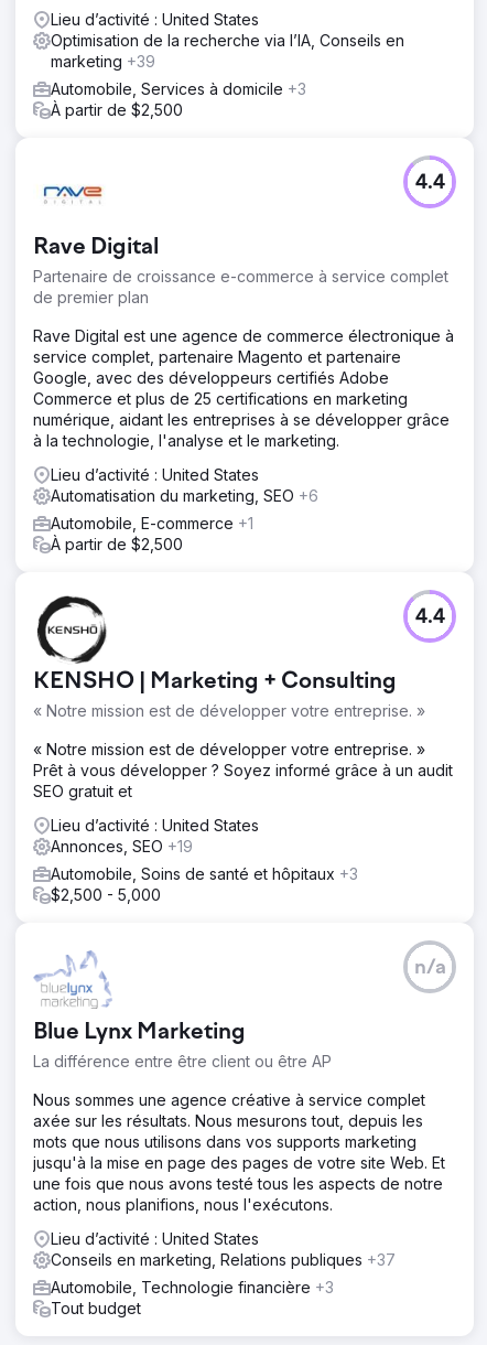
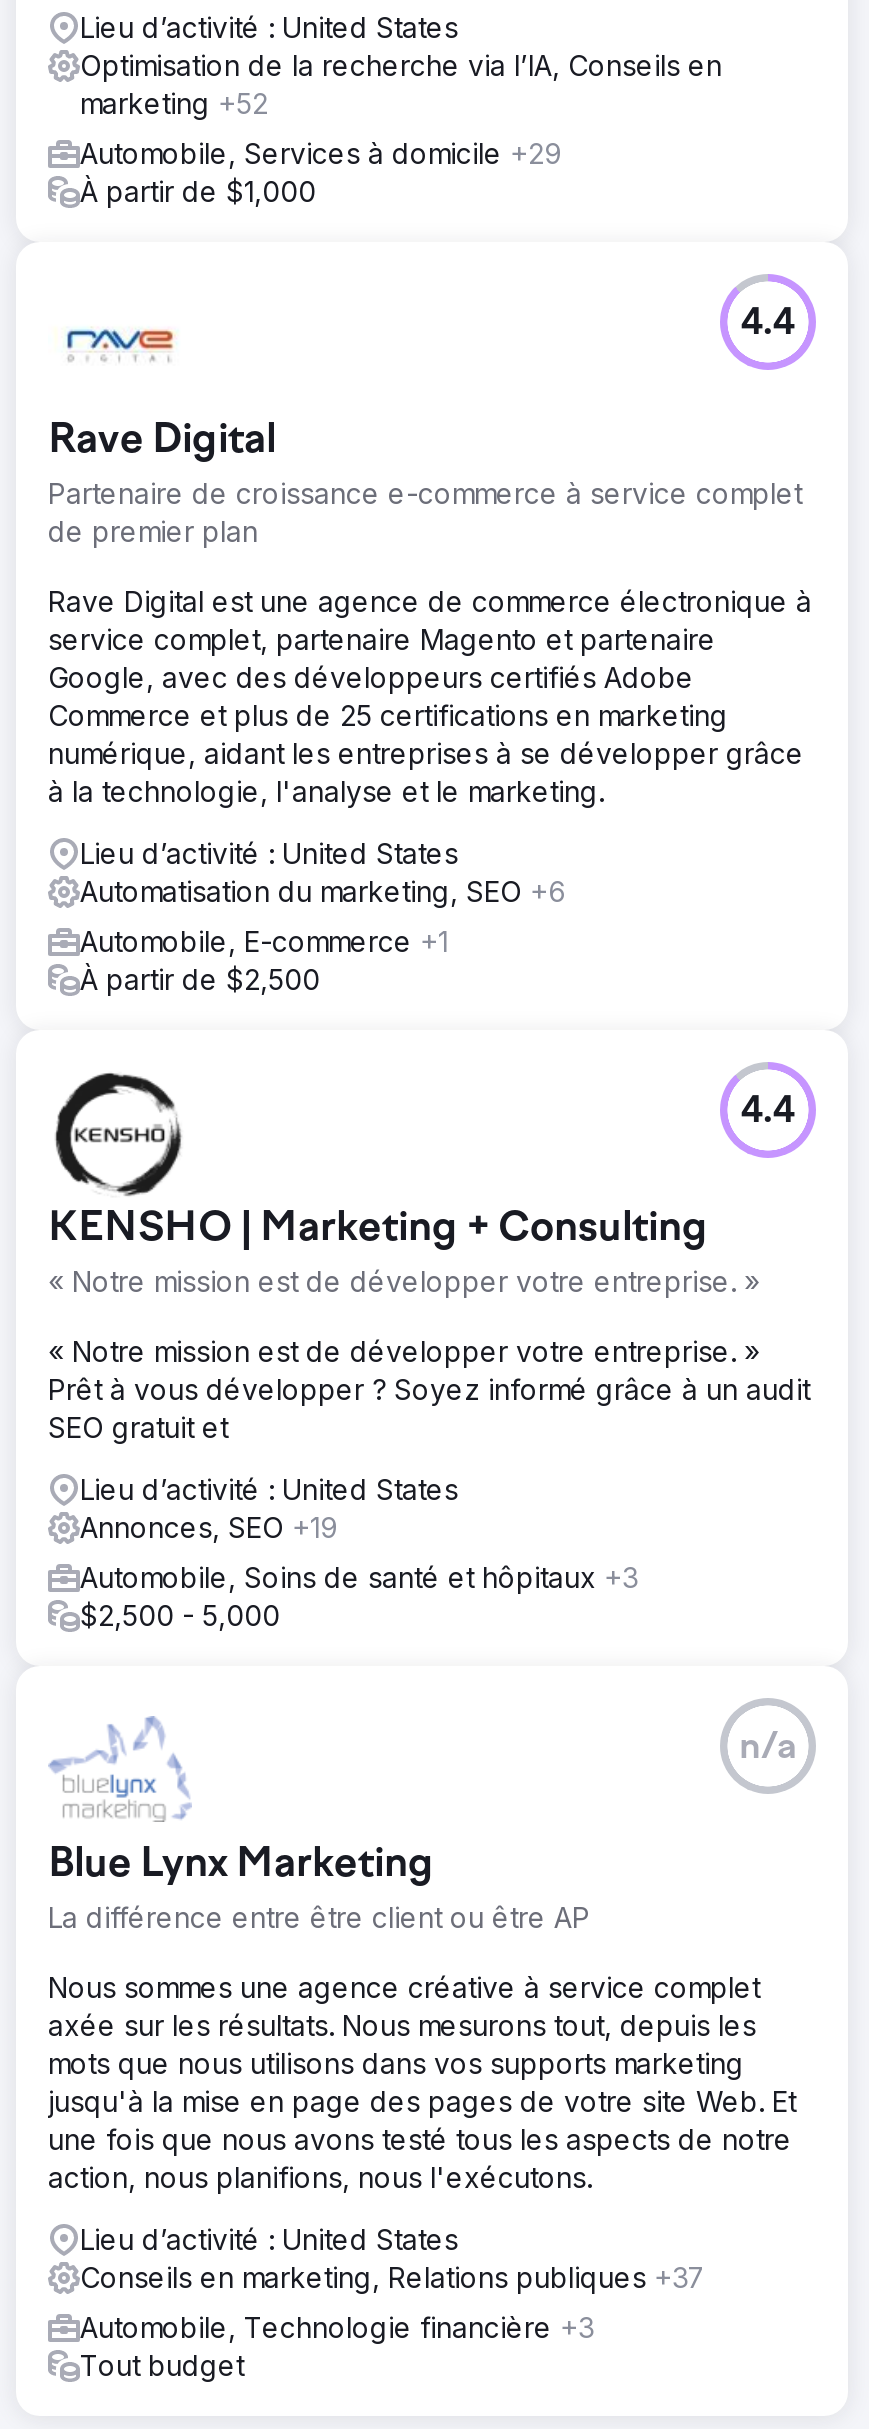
- marketing +39
+ marketing +52

- Automobile, Services à domicile +3
+ Automobile, Services à domicile +29

- À partir de $2,500
+ À partir de $1,000
